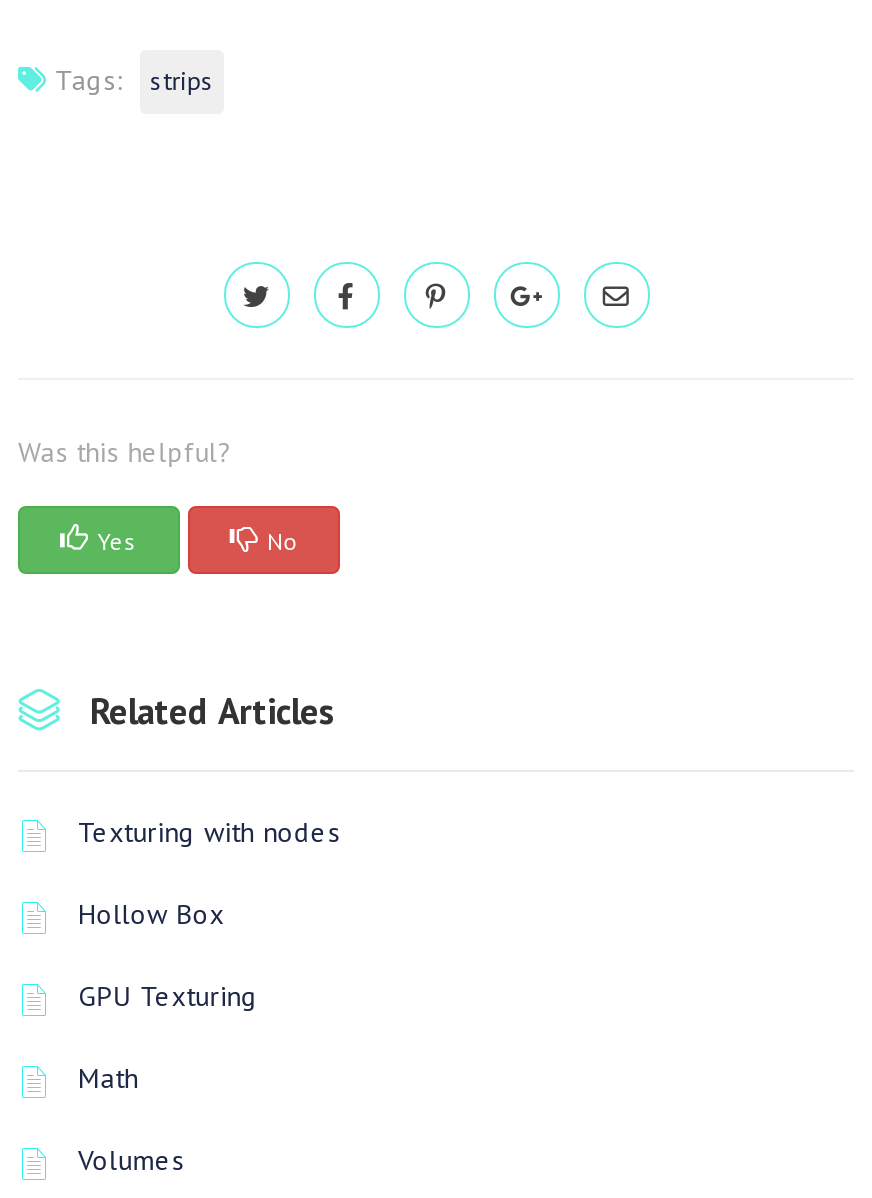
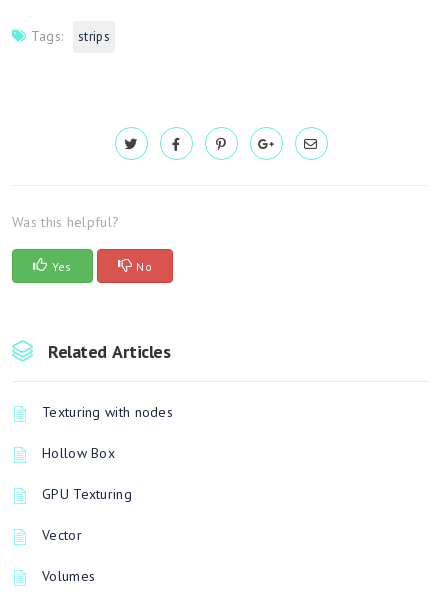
- Math
+ Vector
